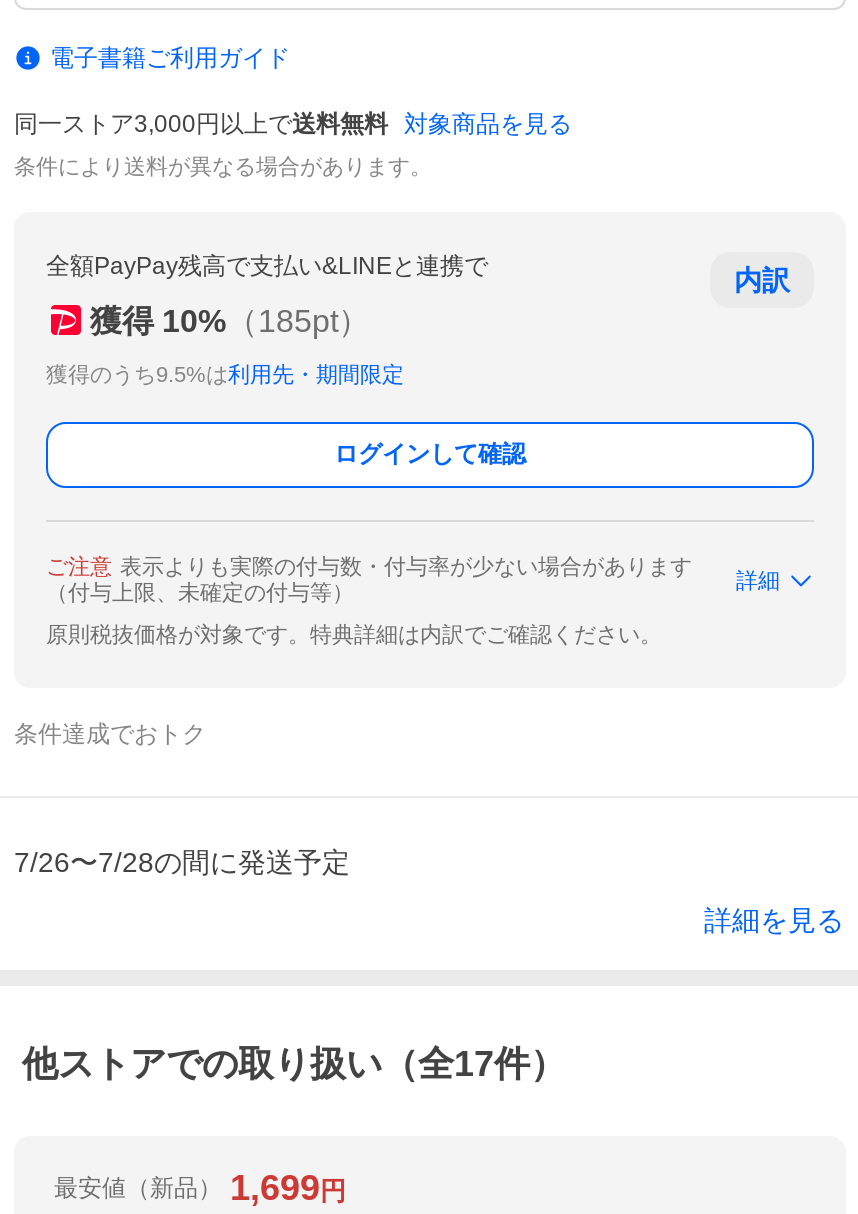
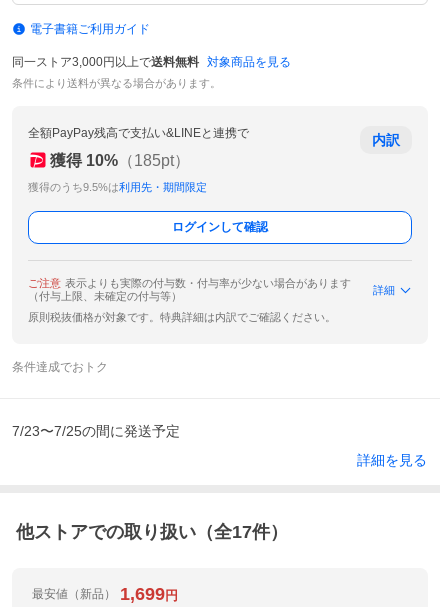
- 7/26〜7/28の間に発送予定
+ 7/23〜7/25の間に発送予定
